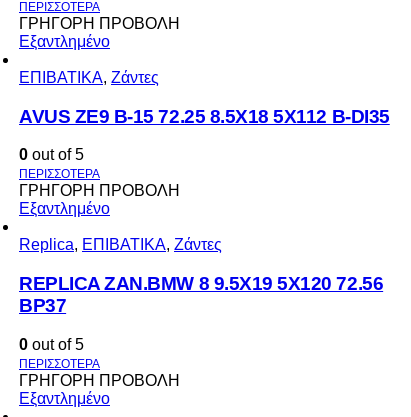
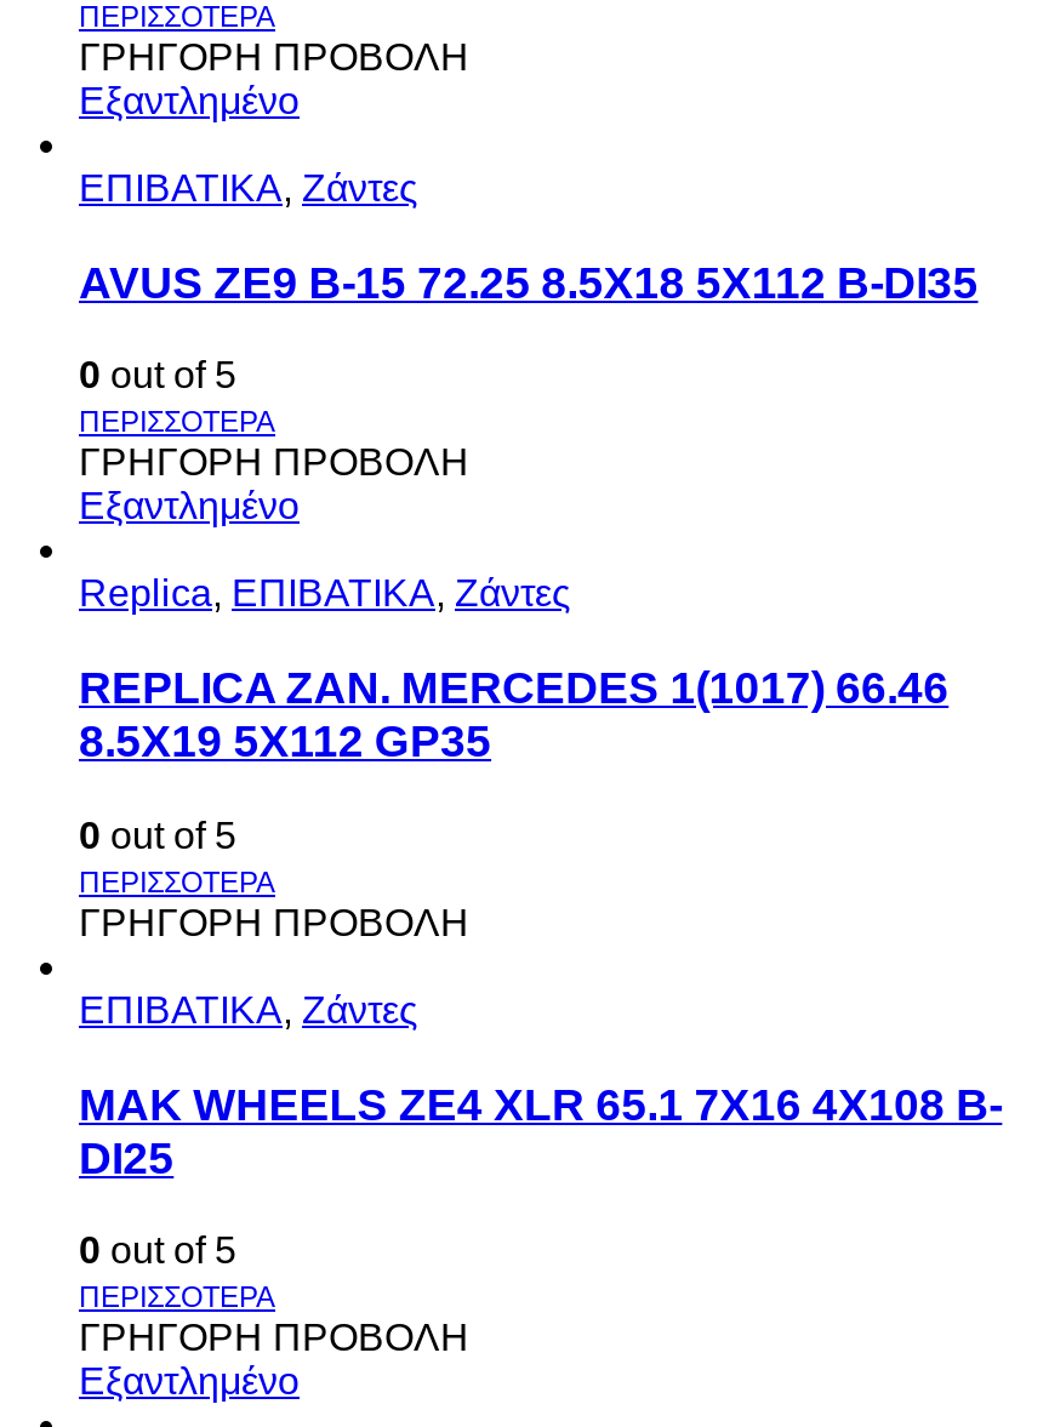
- REPLICA ZAN.BMW 8 9.5X19 5X120 72.56
- BP37
+ REPLICA ZAN. MERCEDES 1(1017) 66.46
+ 8.5X19 5X112 GP35
+ 0 out of 5
+ ΓΡΗΓΟΡΗ ΠΡΟΒΟΛΗ
+ ΕΠΙΒΑΤΙΚΑ, Ζάντες
+ MAK WHEELS ΖΕ4 XLR 65.1 7Χ16 4Χ108 Β-
+ DI25
